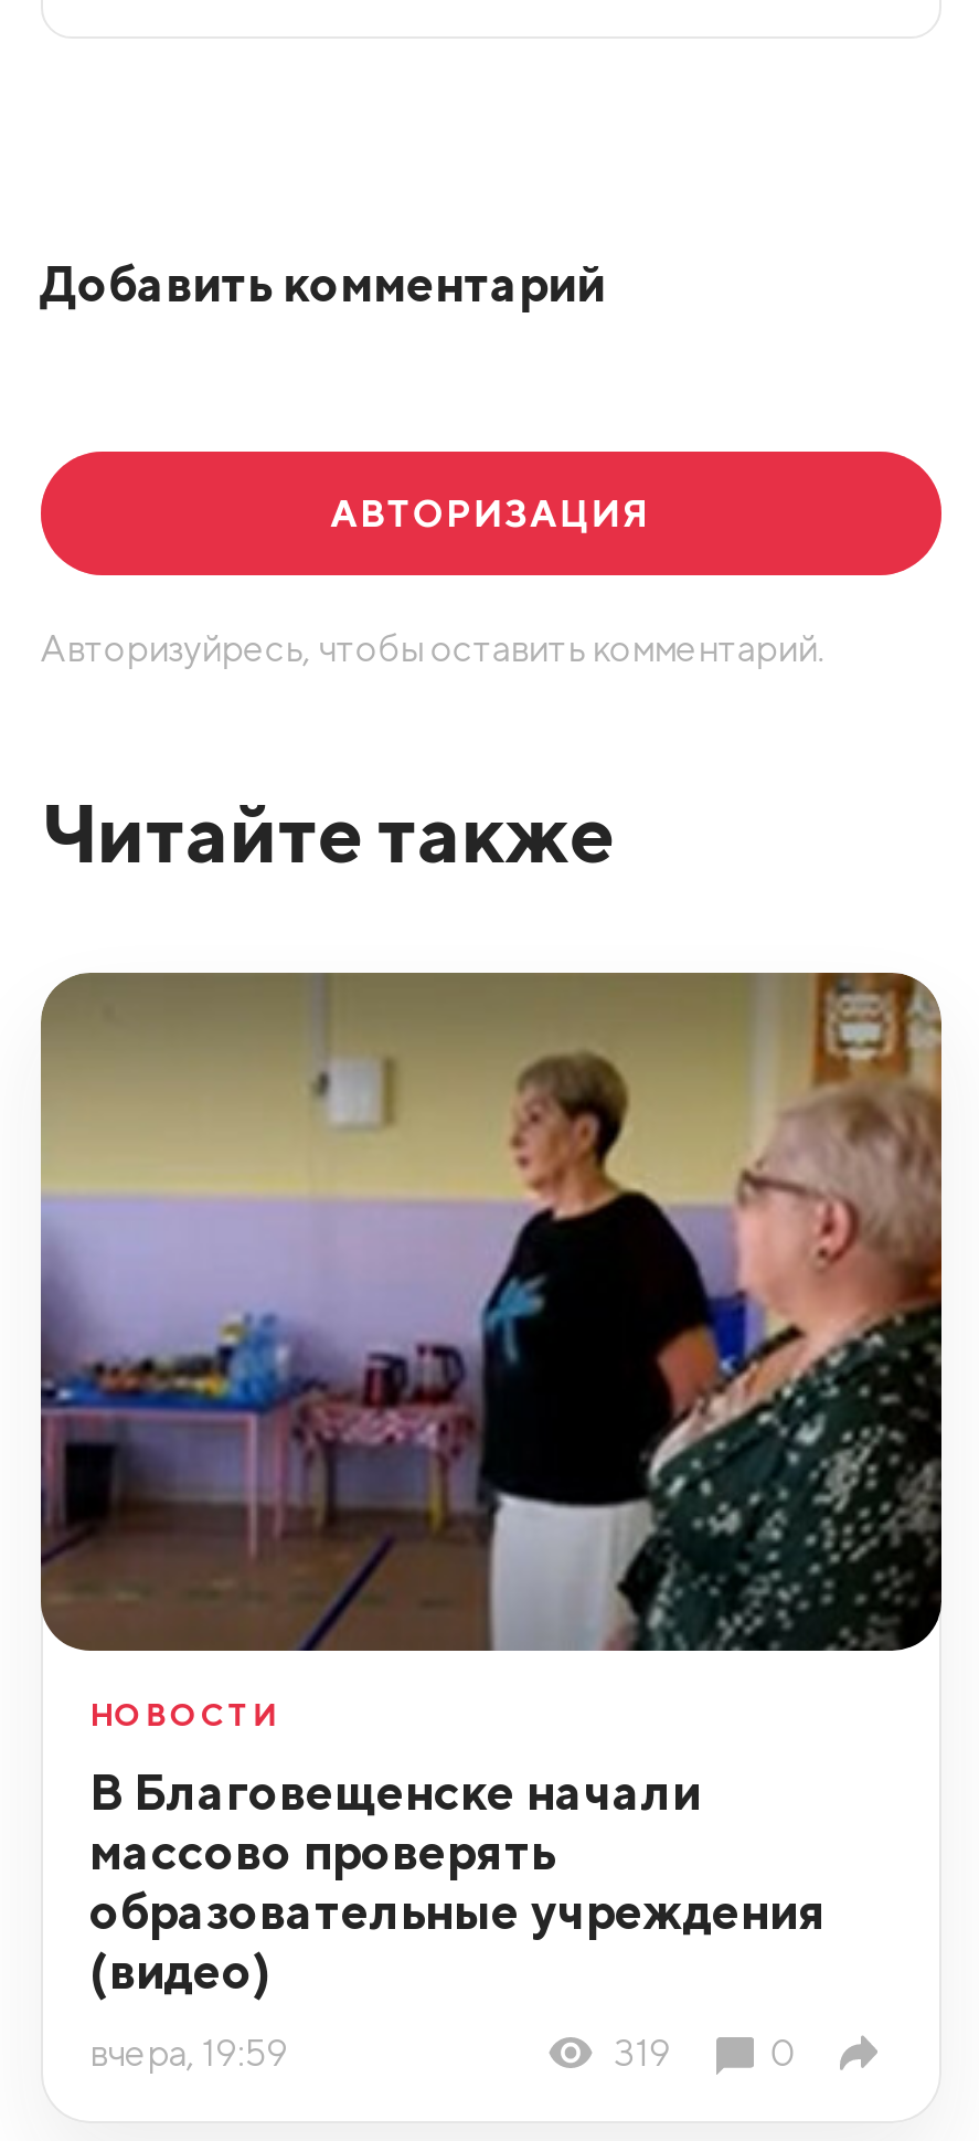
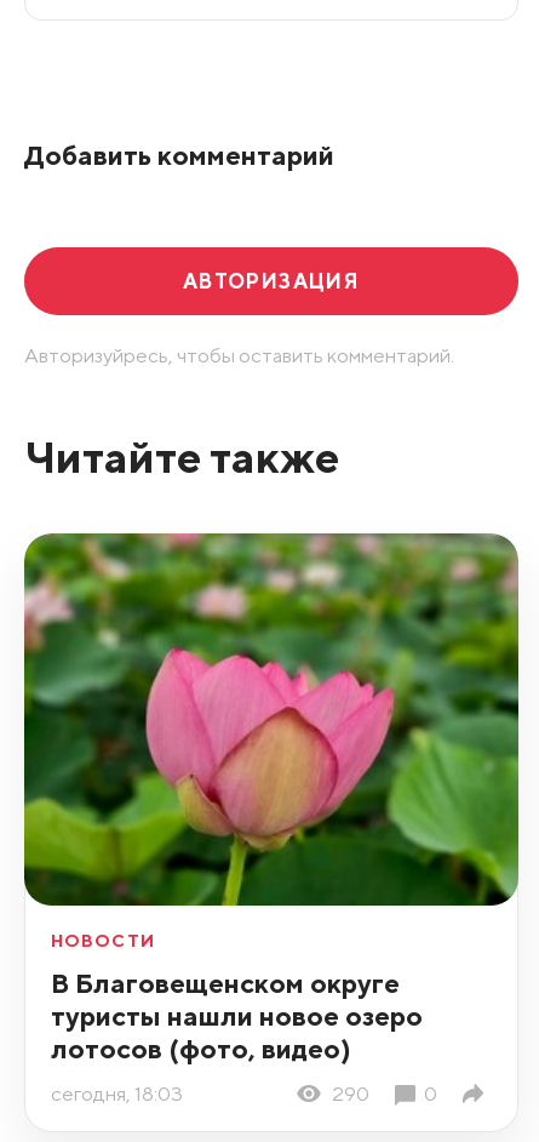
- [image]
+ [image]

- В Благовещенске начали
- массово проверять
- образовательные учреждения
- (видео)
+ В Благовещенском округе
+ туристы нашли новое озеро
+ лотосов (фото, видео)

- вчера, 19:59
- 319
+ сегодня, 18:03
+ 290
